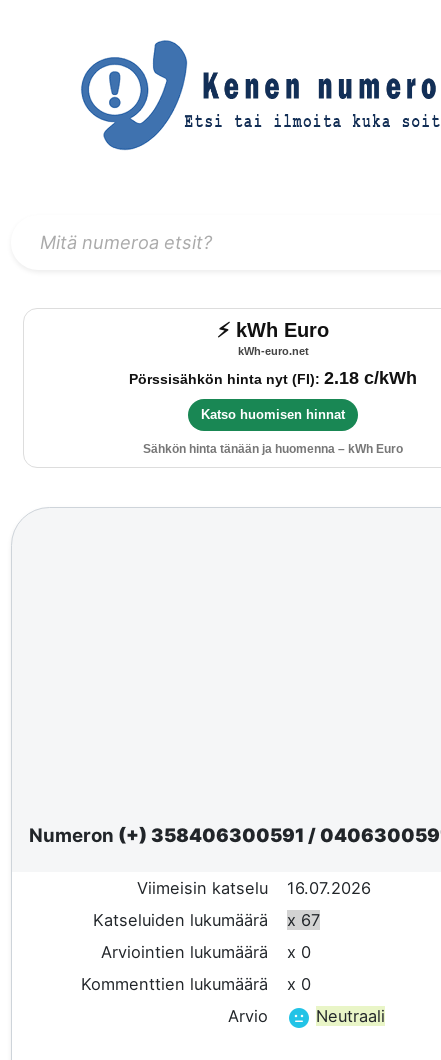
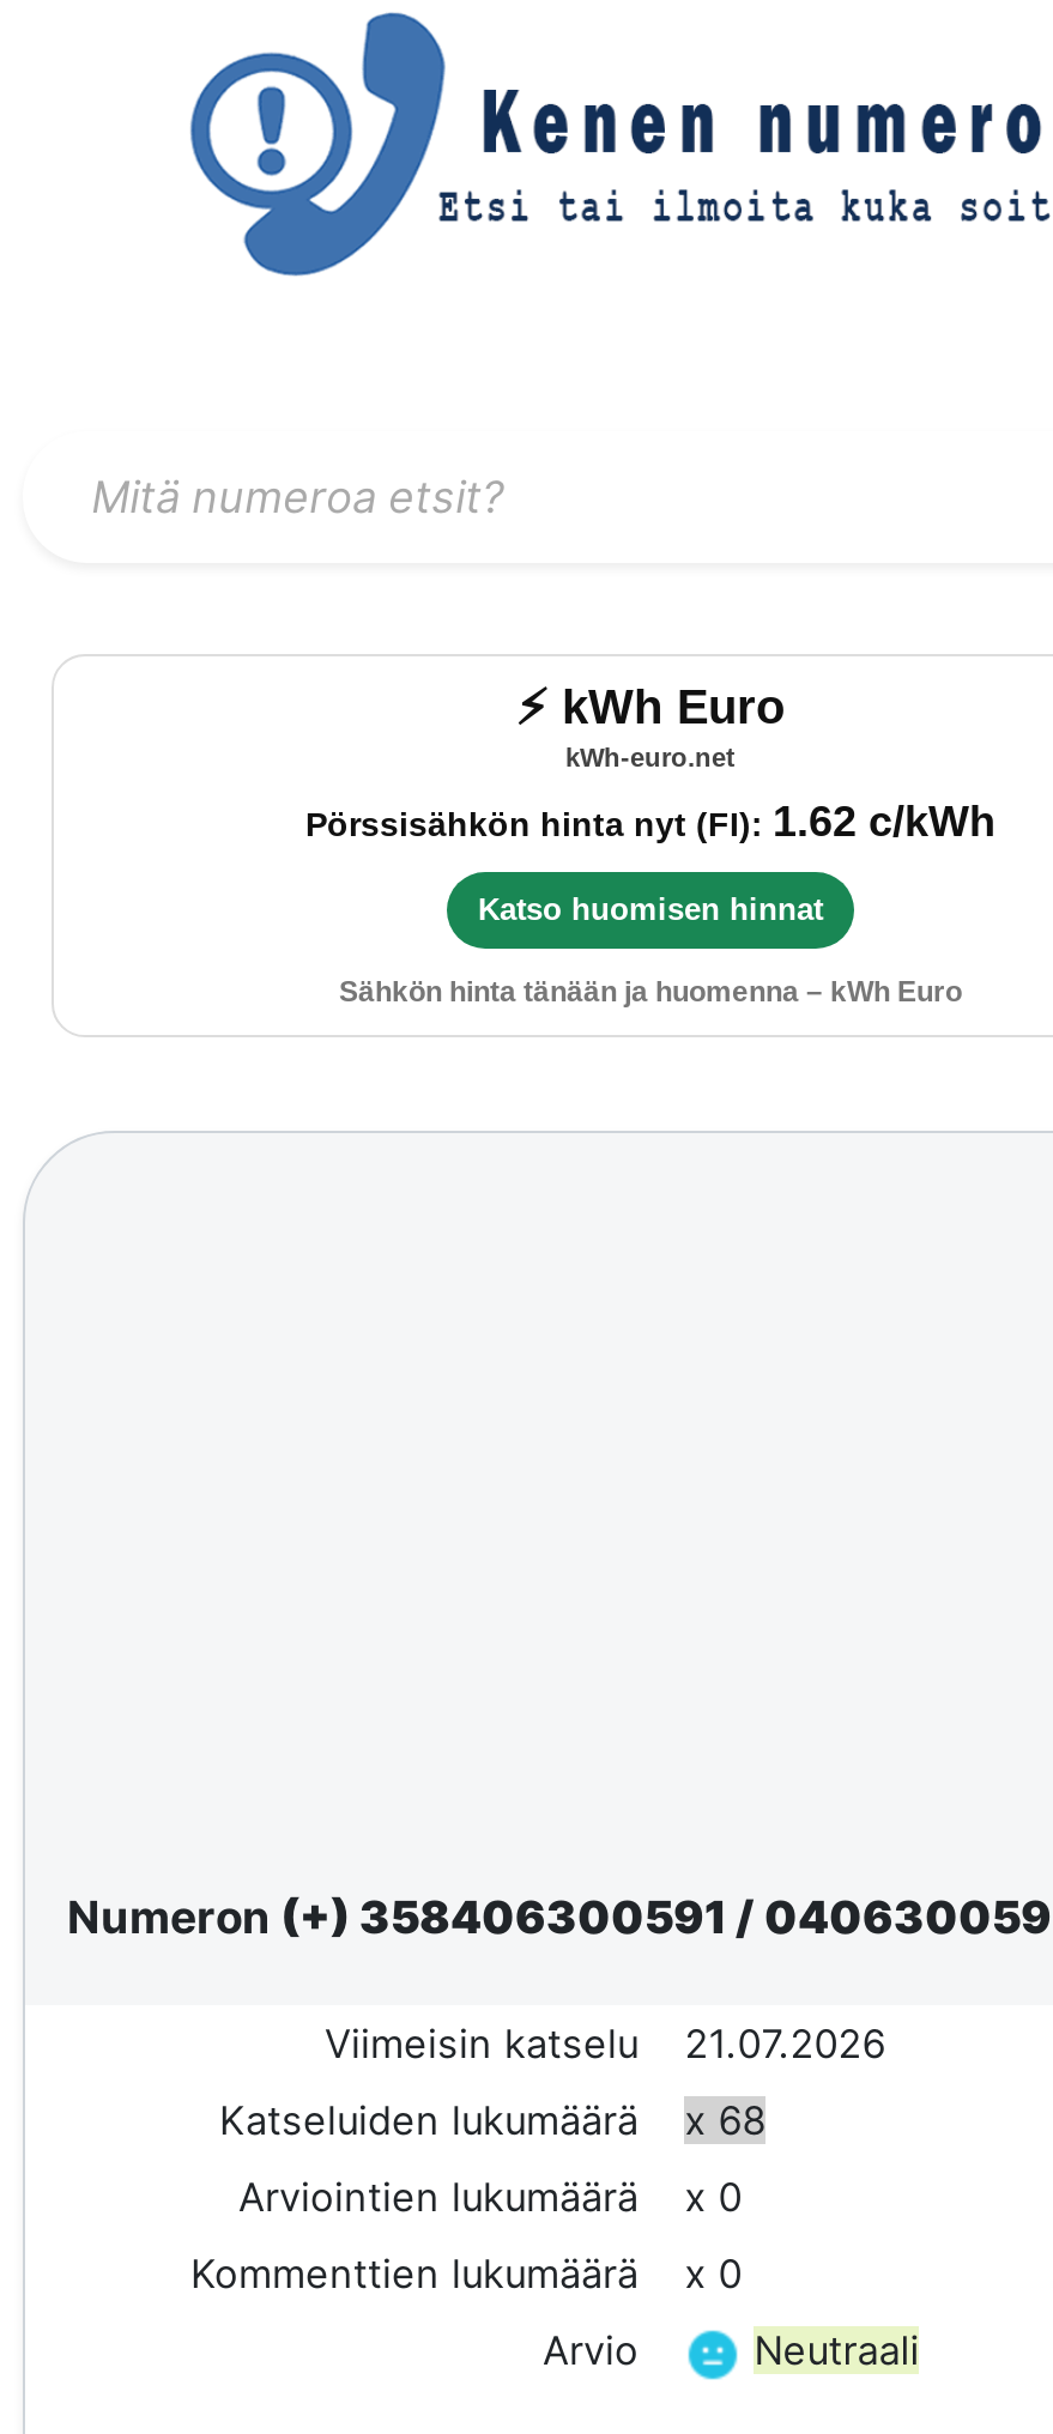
- Pörssisähkön hinta nyt (FI): 2.18 c/kWh
+ Pörssisähkön hinta nyt (FI): 1.62 c/kWh

- Viimeisin katselu 16.07.2026
+ Viimeisin katselu 21.07.2026

- Katseluiden lukumäärä x 67
+ Katseluiden lukumäärä x 68
